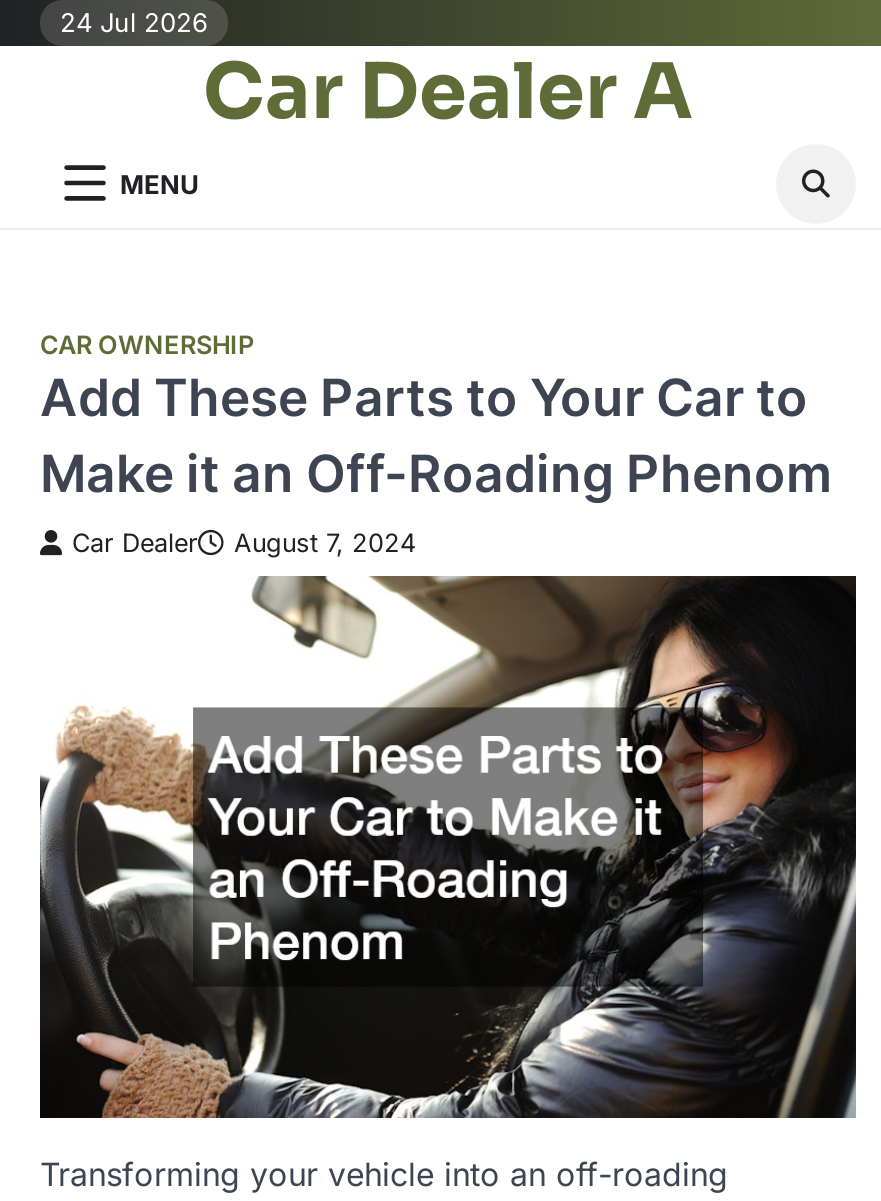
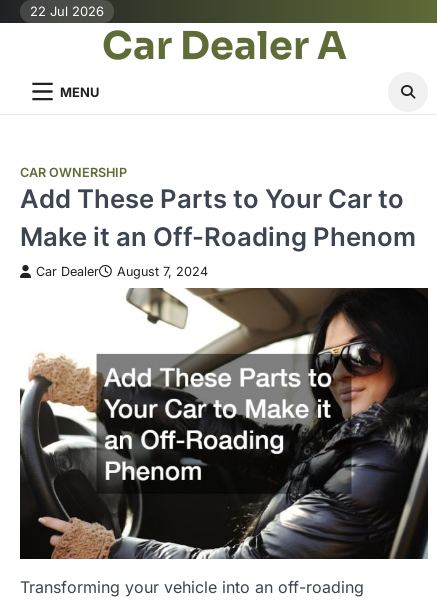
- 24 Jul 2026
+ 22 Jul 2026
